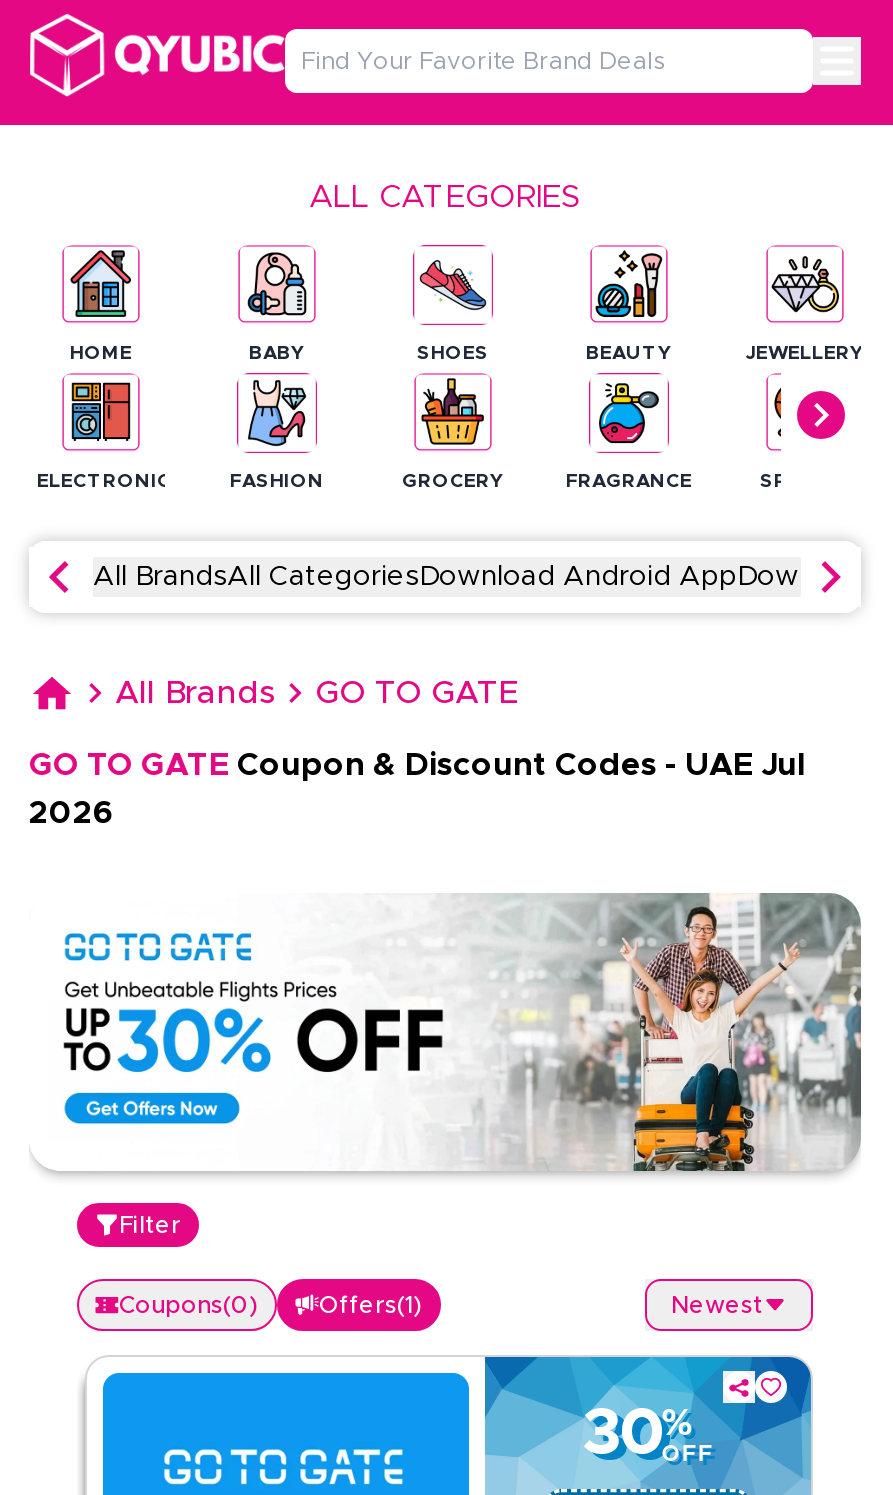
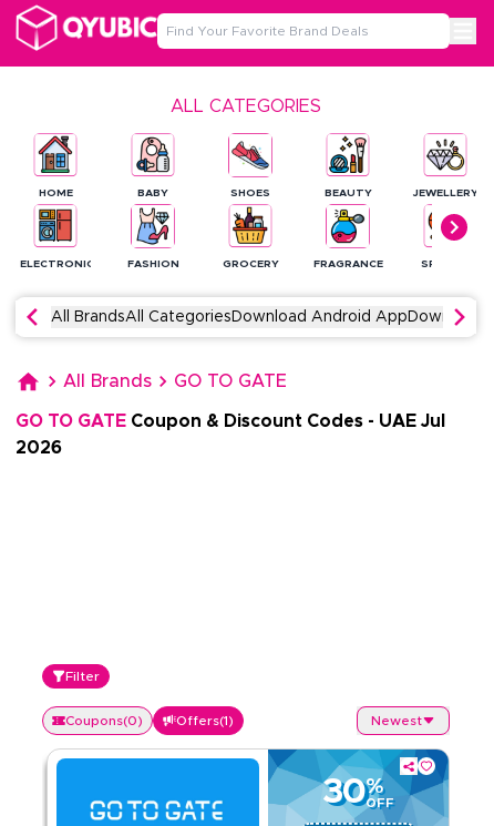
- [image]
